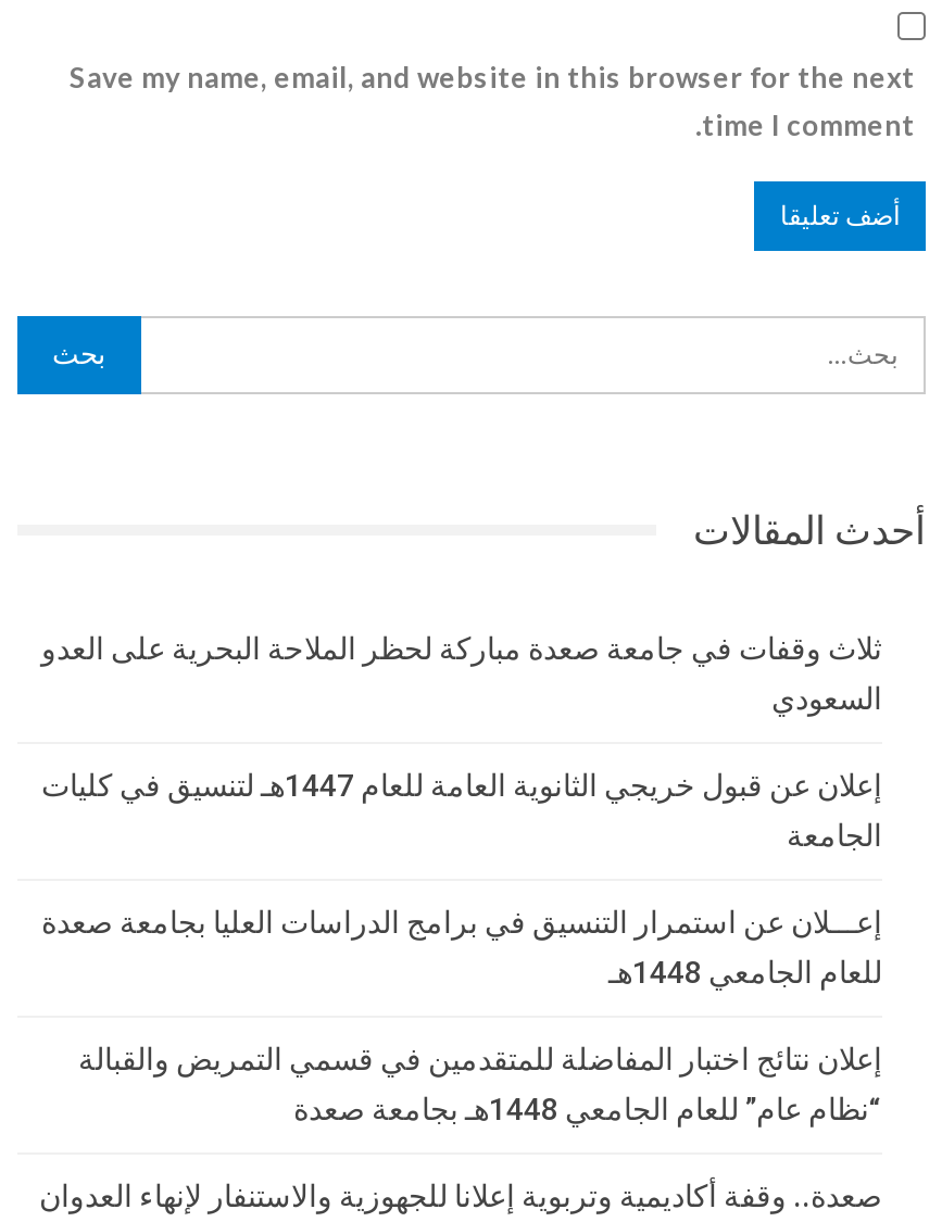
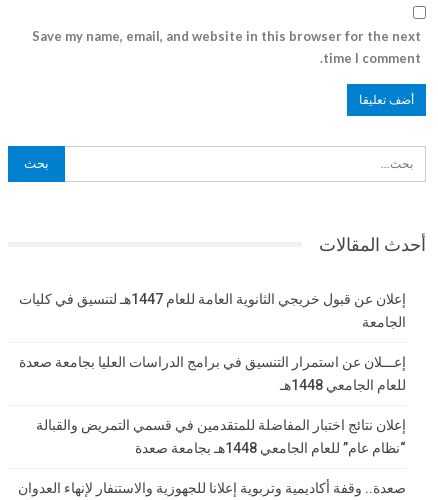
- ثلاث وقفات في جامعة صعدة مباركة لحظر الملاحة البحرية على العدو
- السعودي
